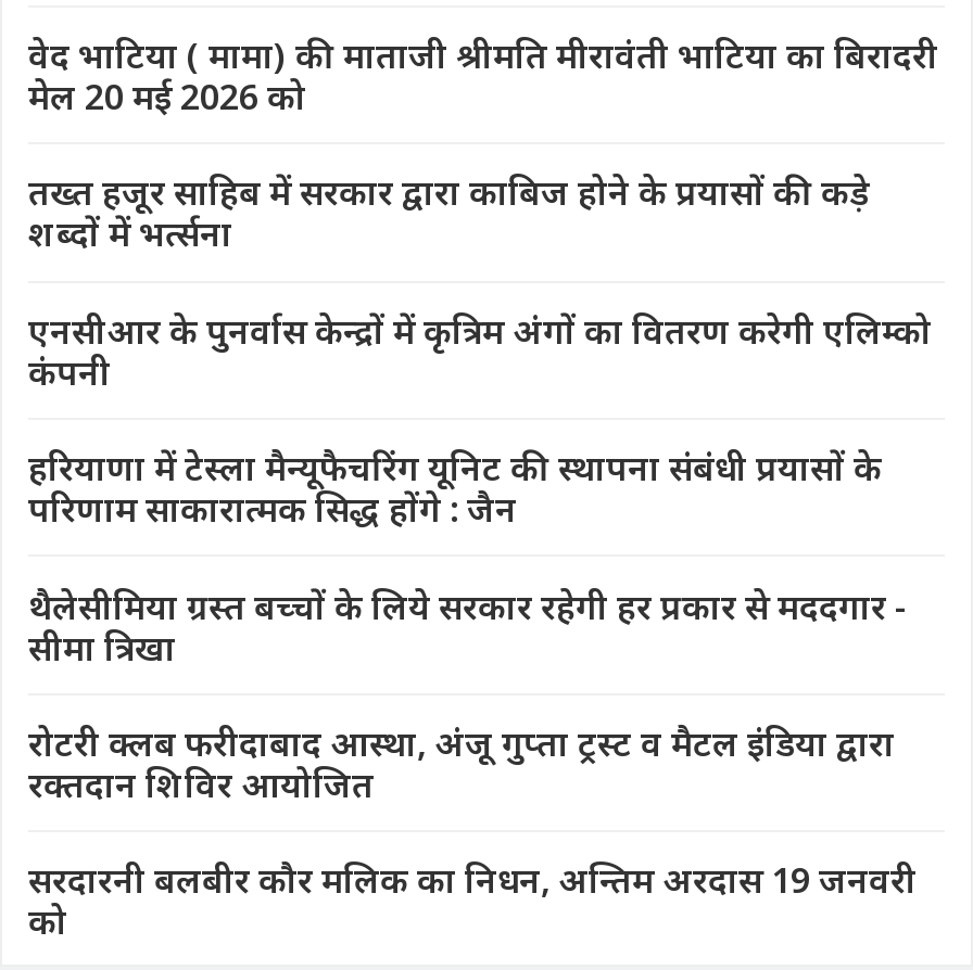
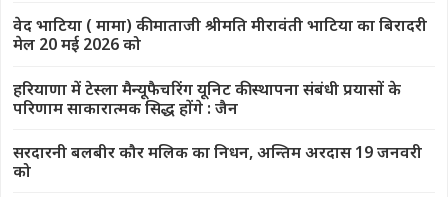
- तख्त हजूर साहिब में सरकार द्वारा काबिज होने के प्रयासों की कड़े
- शब्दों में भर्त्सना
- एनसीआर के पुनर्वास केन्द्रों में कृत्रिम अंगों का वितरण करेगी एलिम्को
- कंपनी

- थैलेसीमिया ग्रस्त बच्चों के लिये सरकार रहेगी हर प्रकार से मददगार -
- सीमा त्रिखा
- रोटरी क्लब फरीदाबाद आस्था, अंजू गुप्ता ट्रस्ट व मैटल इंडिया द्वारा
- रक्तदान शिविर आयोजित
